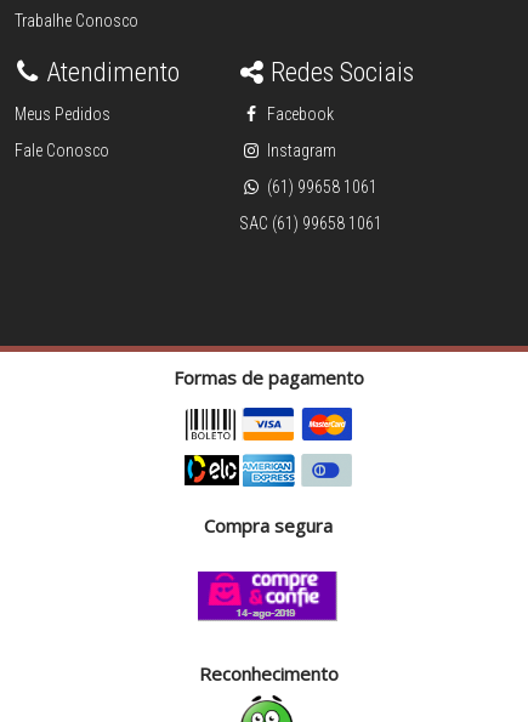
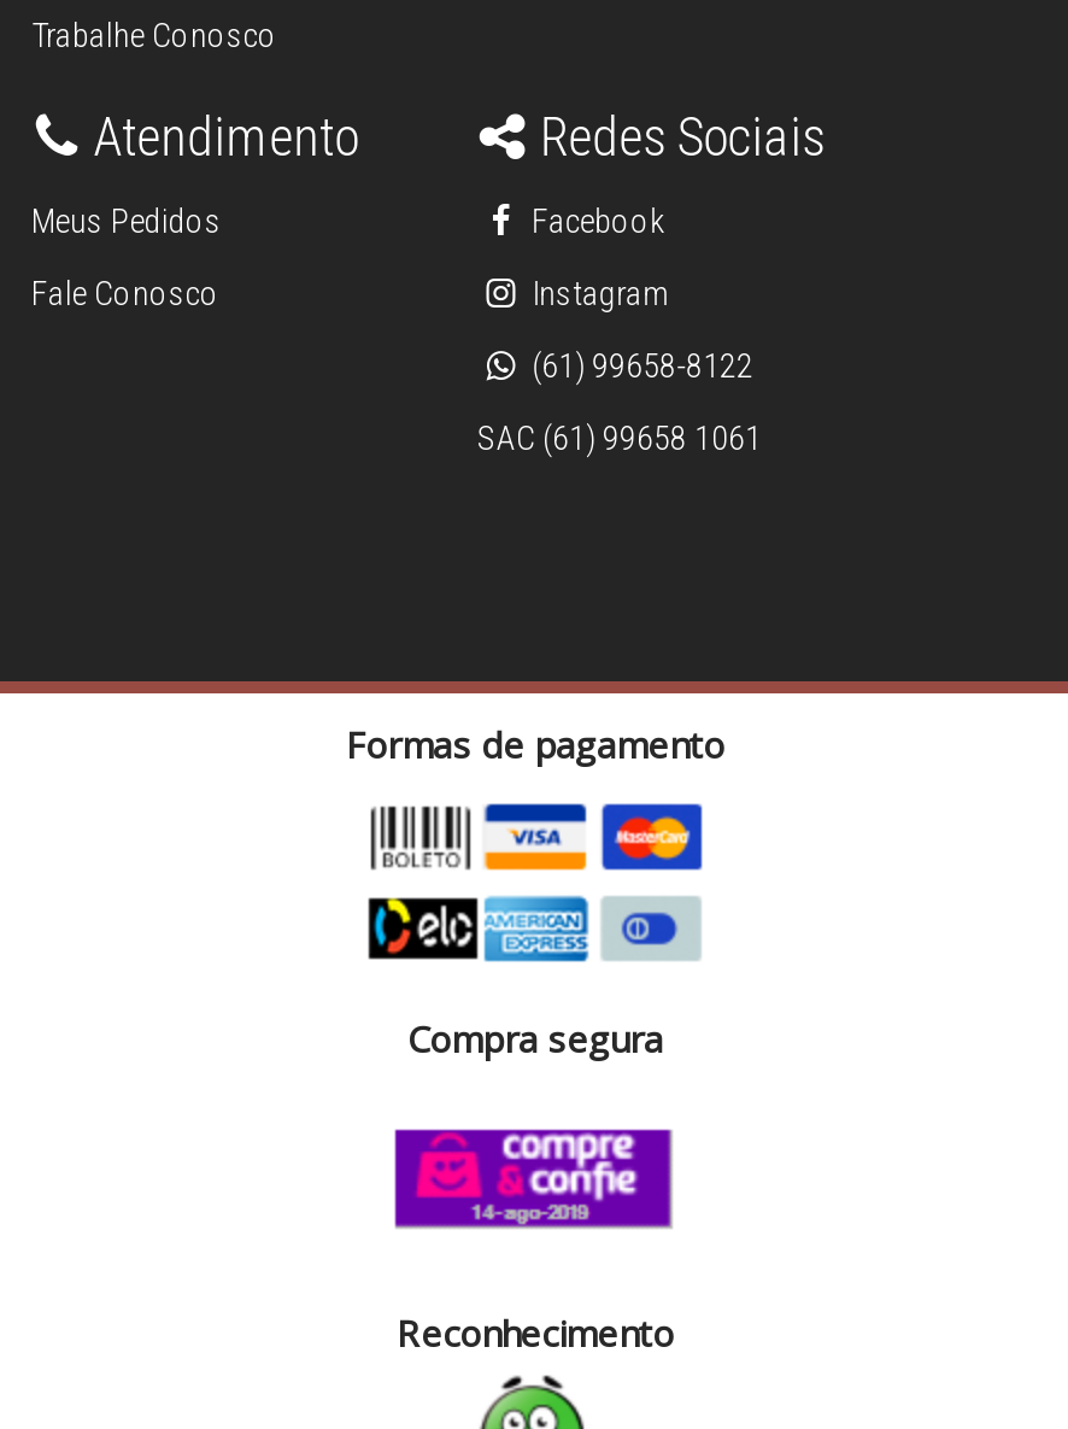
- (61) 99658 1061
+ (61) 99658-8122
